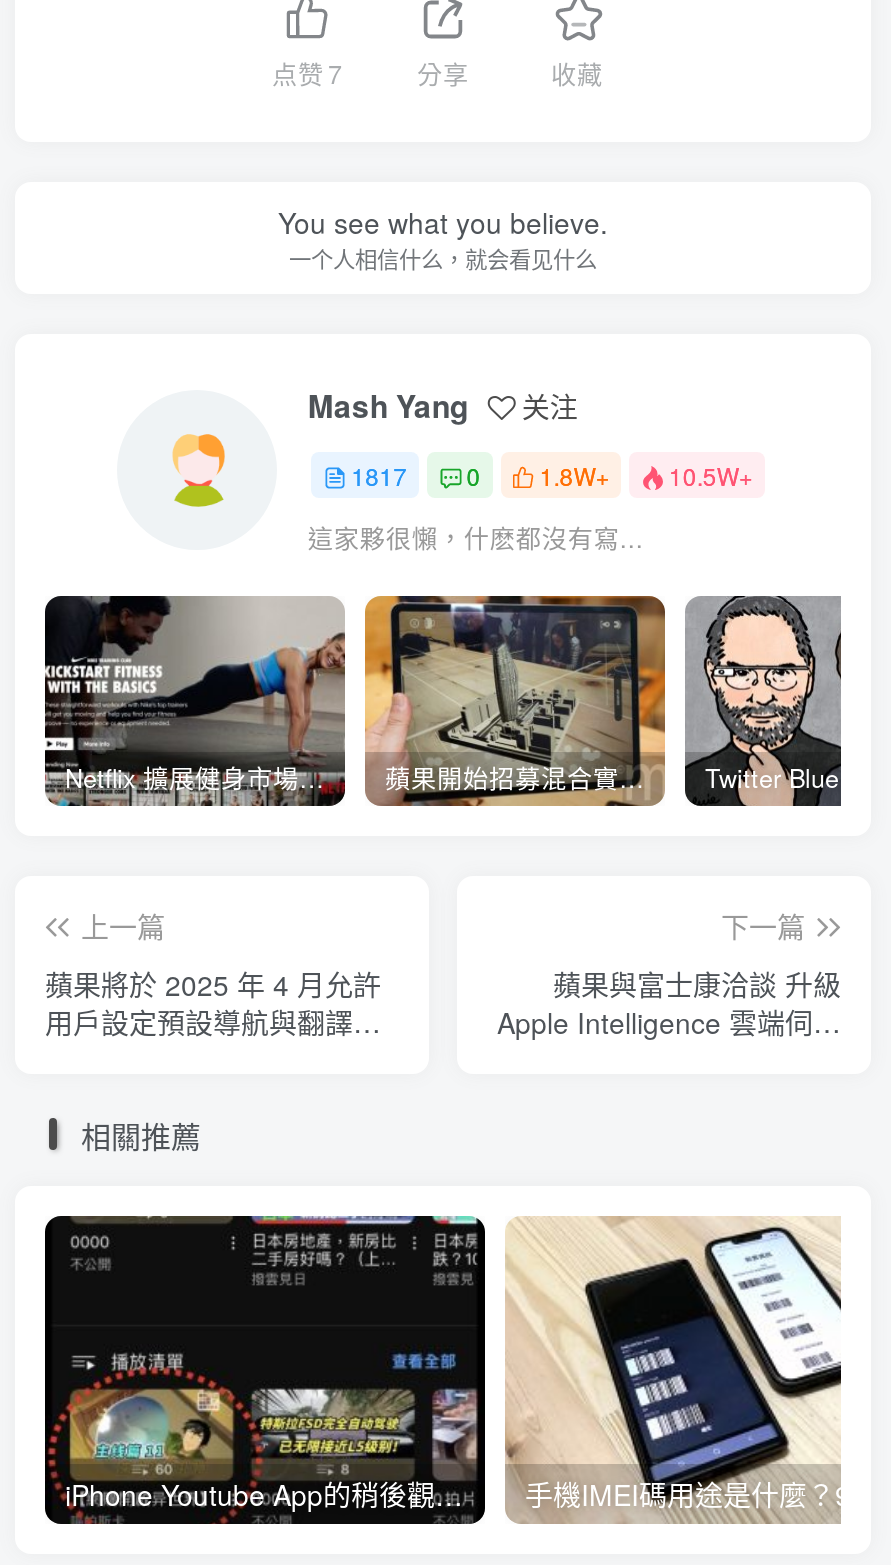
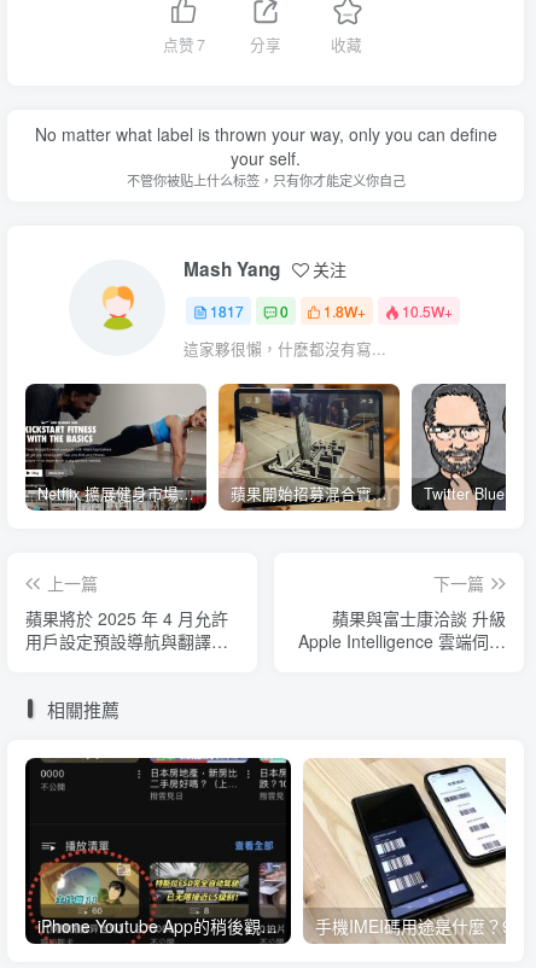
- You see what you believe.
- 一个人相信什么，就会看见什么
+ No matter what label is thrown your way, only you can define
+ your self.
+ 不管你被贴上什么标签，只有你才能定义你自己
